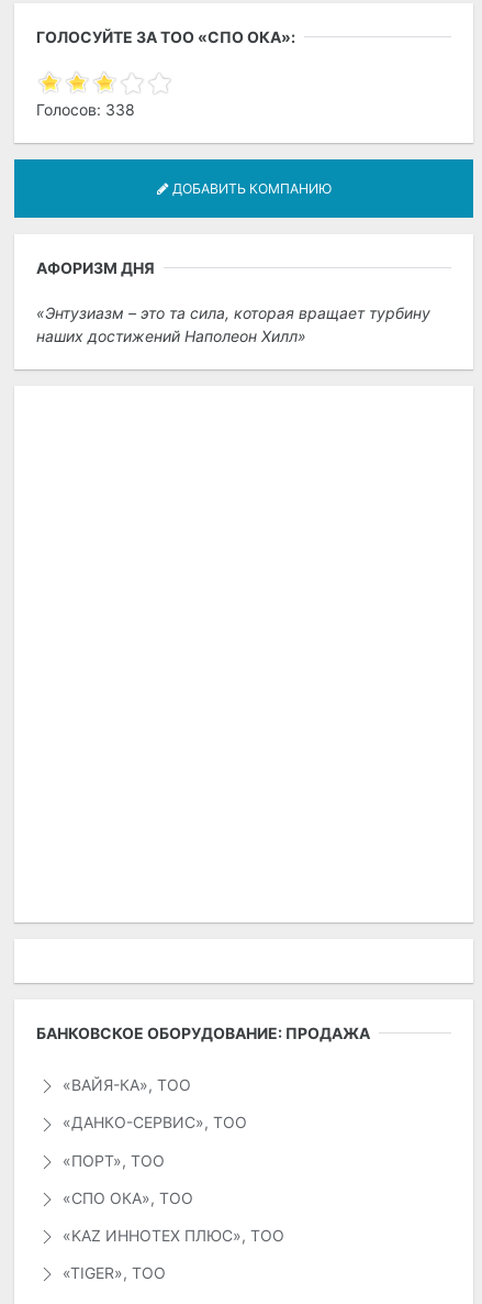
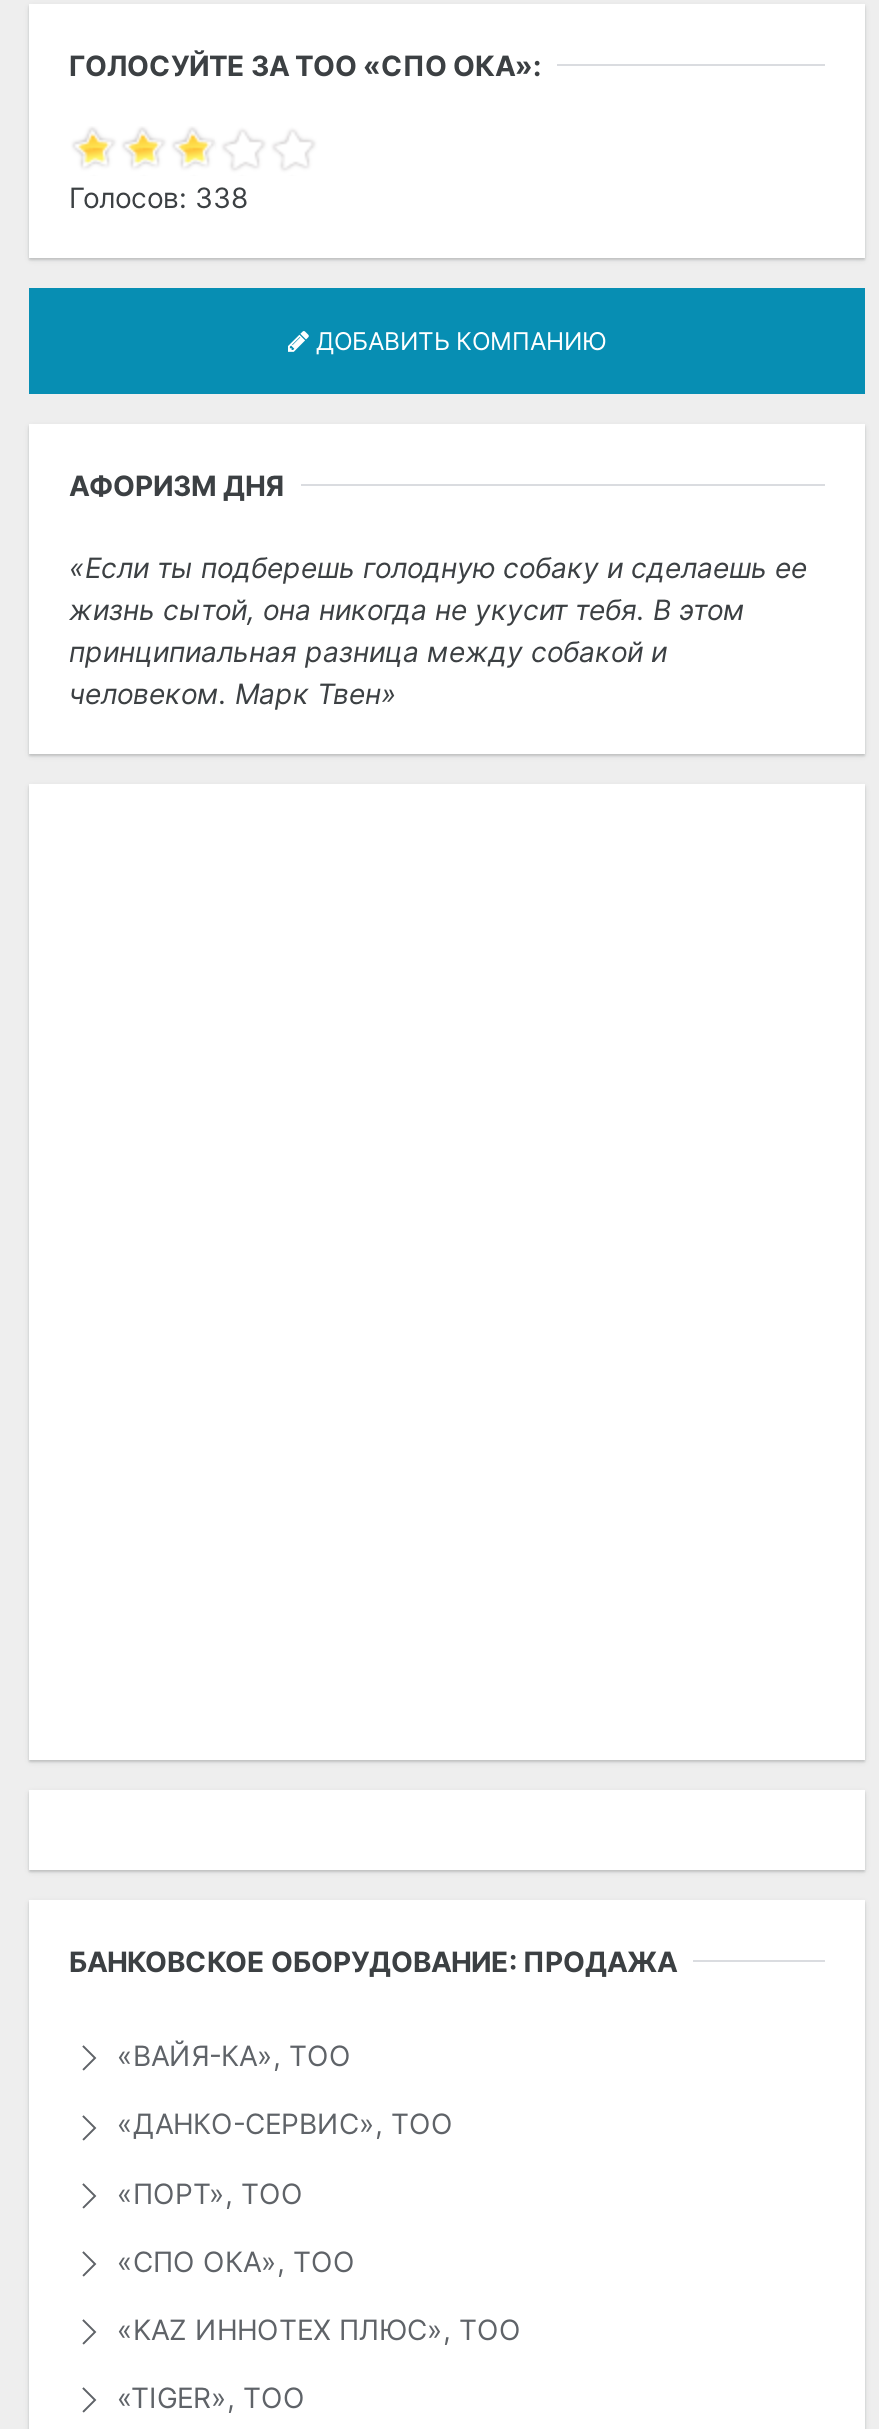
- Энтузиазм – это та сила, которая вращает турбину
- наших достижений Наполеон Хилл
+ Если ты подберешь голодную собаку и сделаешь ее
+ жизнь сытой, она никогда не укусит тебя. В этом
+ принципиальная разница между собакой и
+ человеком. Марк Твен
